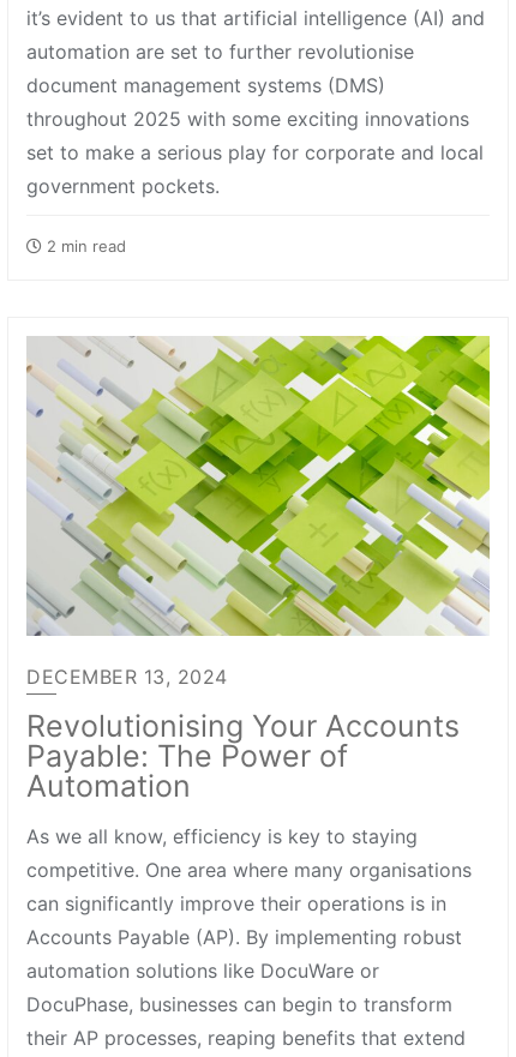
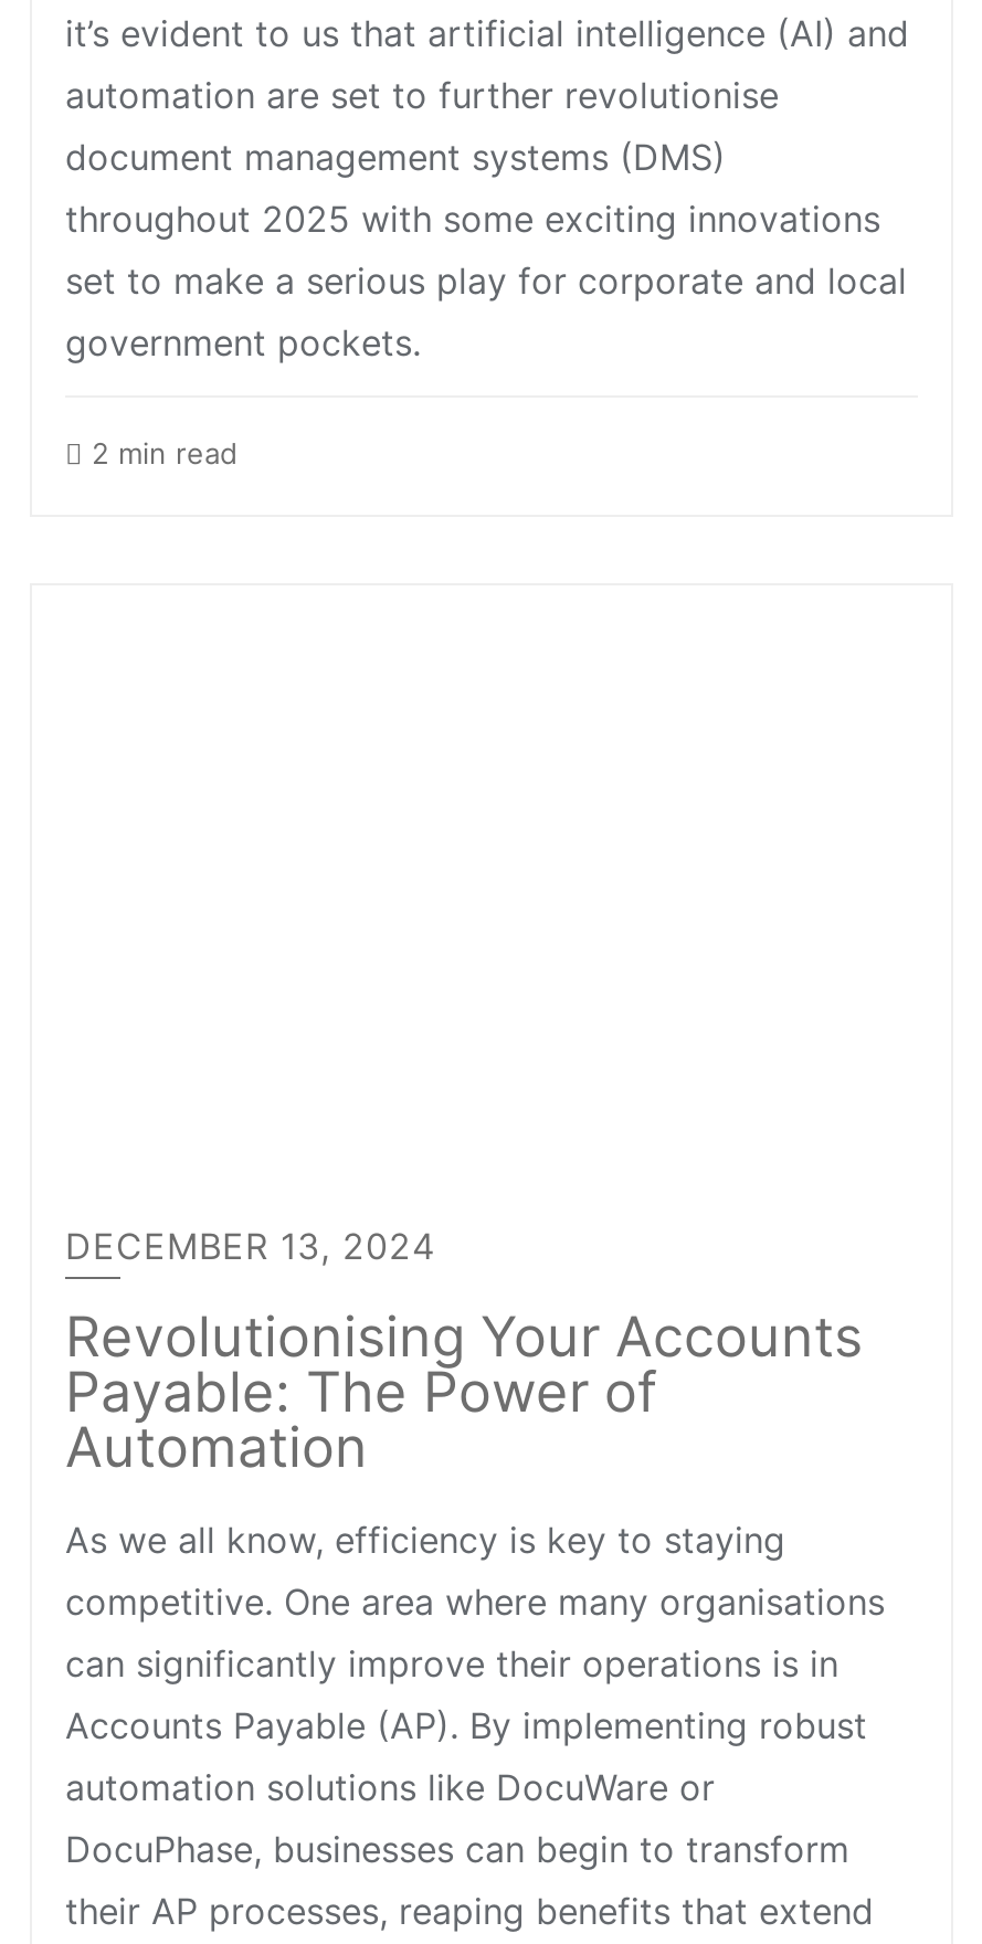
- [image]
